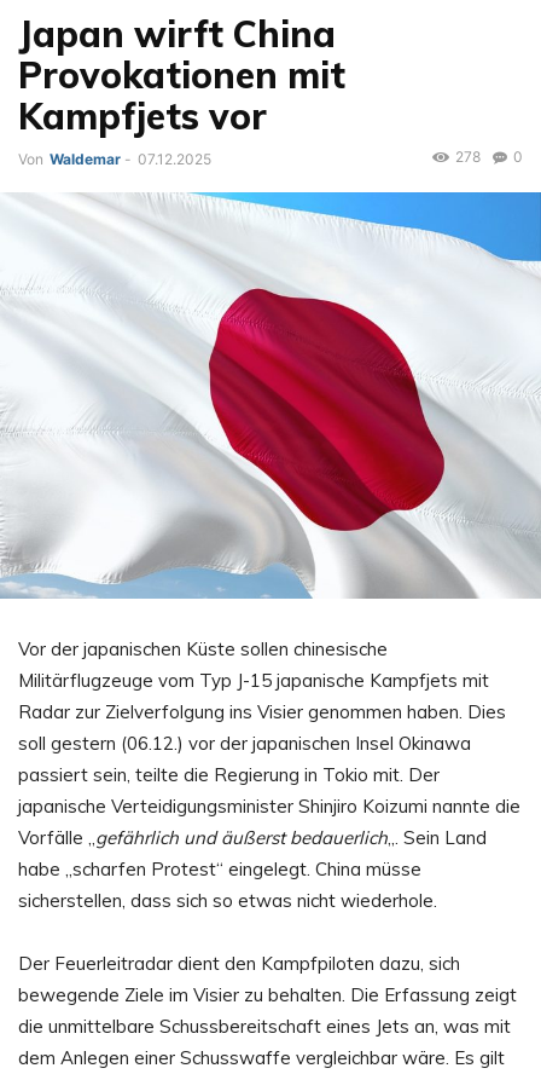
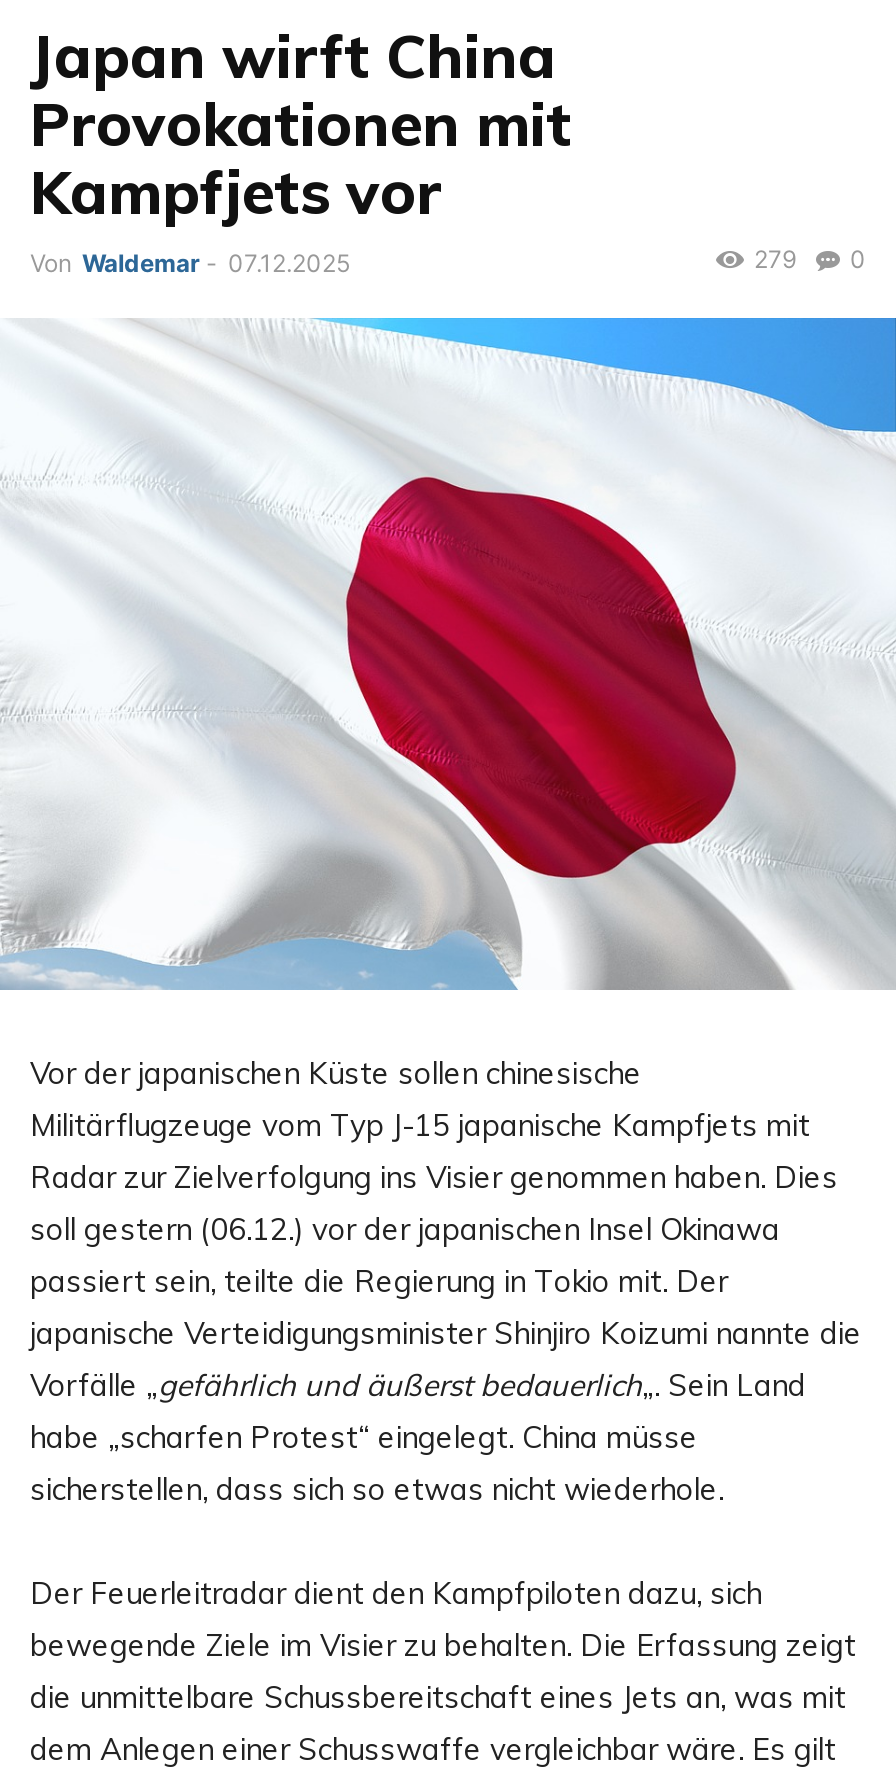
- 278 0
+ 279 0
